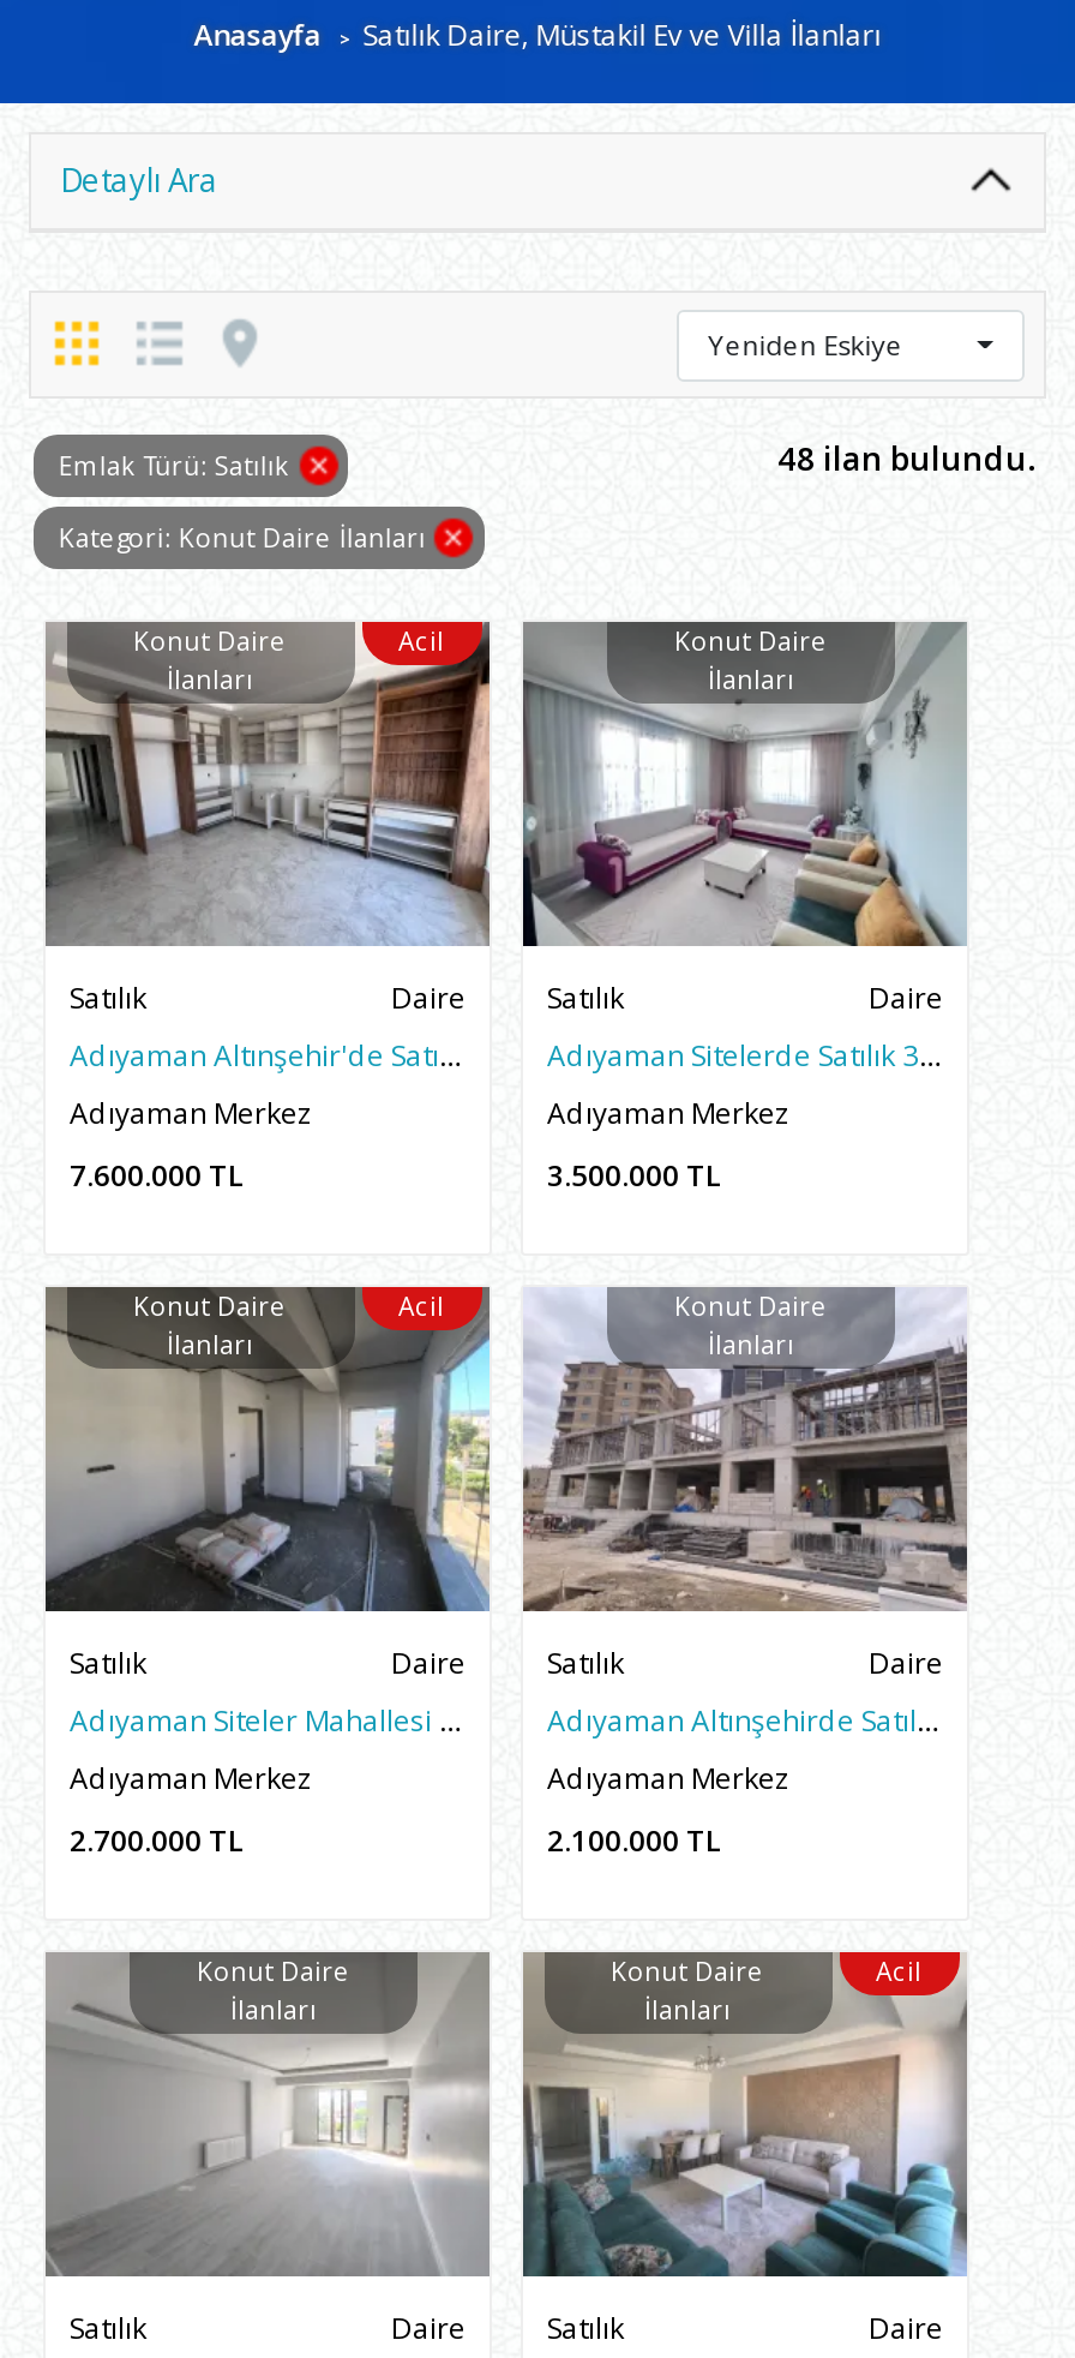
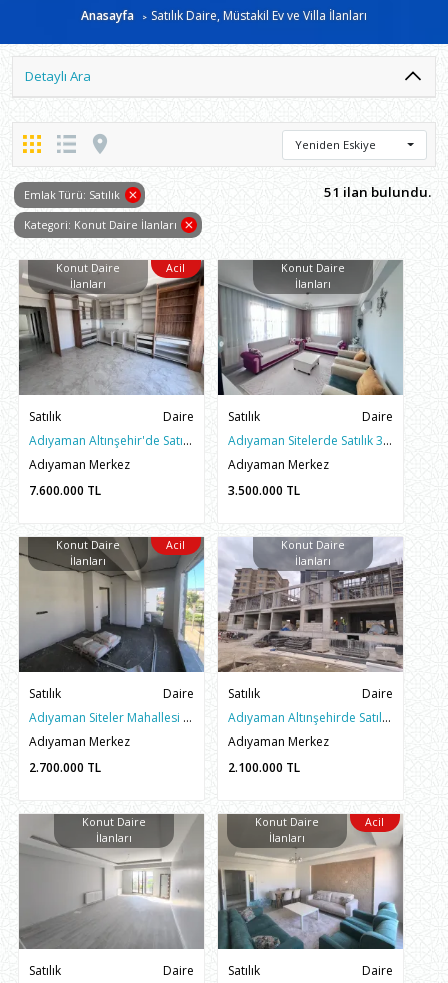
- 48 ilan bulundu.
+ 51 ilan bulundu.
